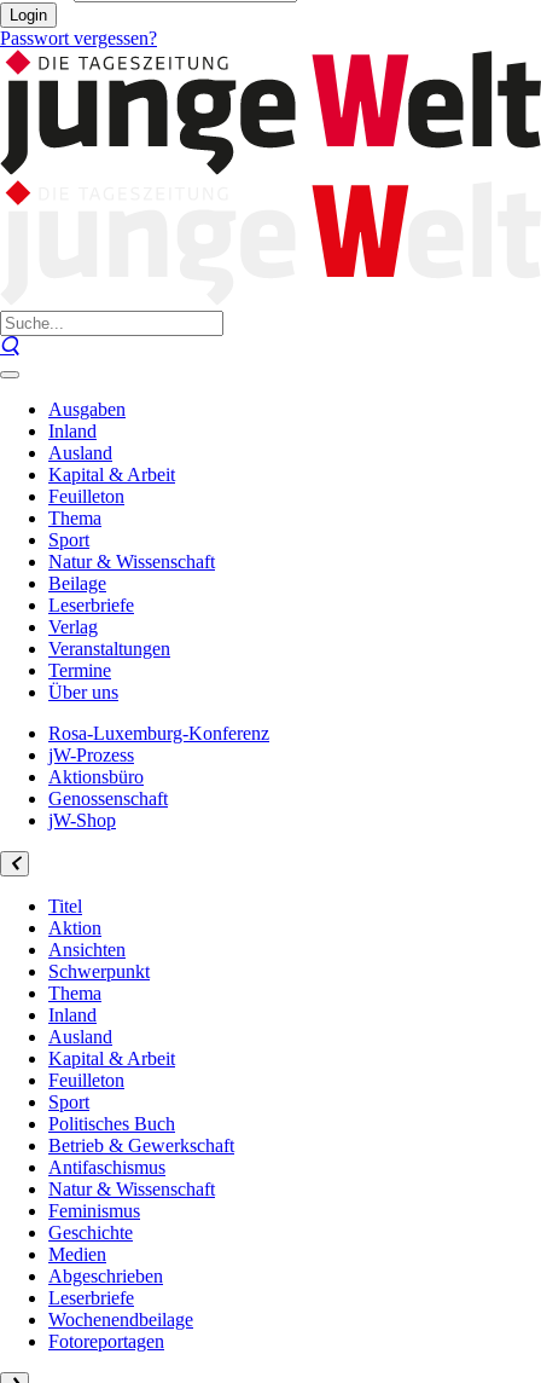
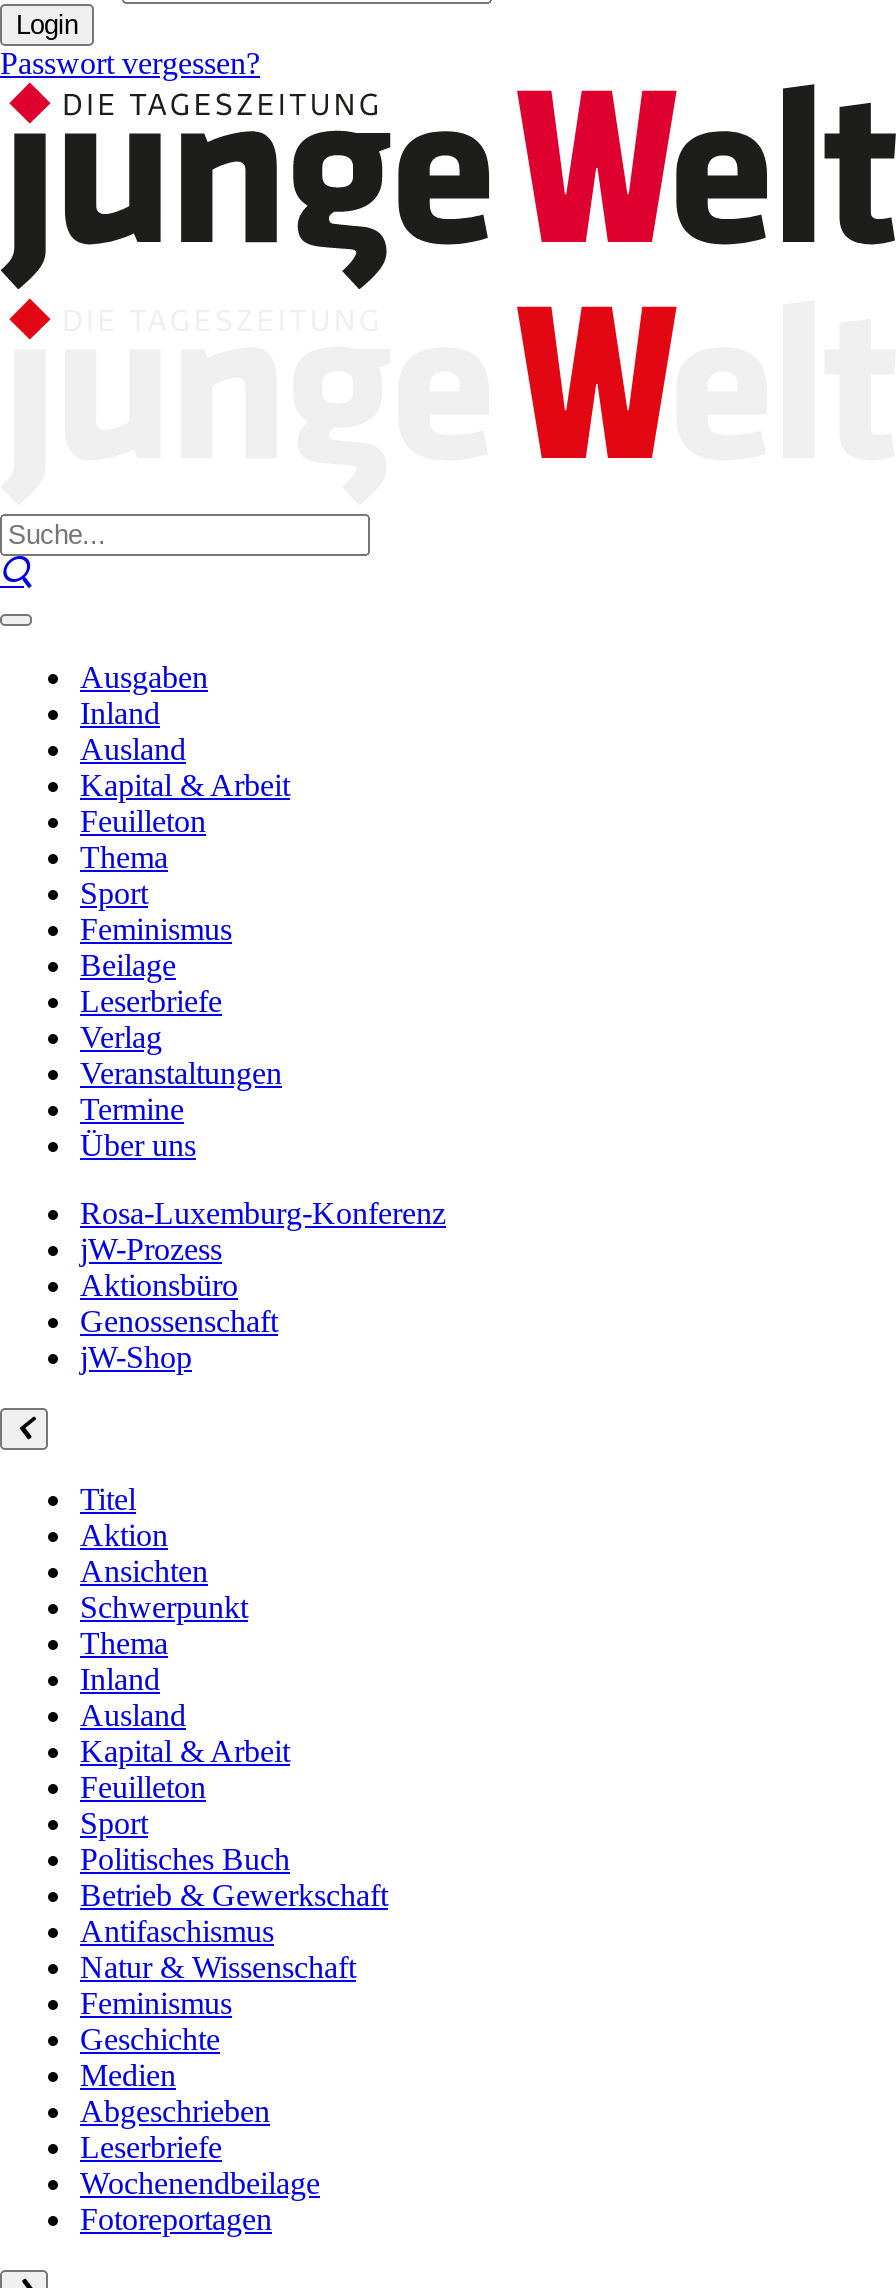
- Natur & Wissenschaft
+ Feminismus
